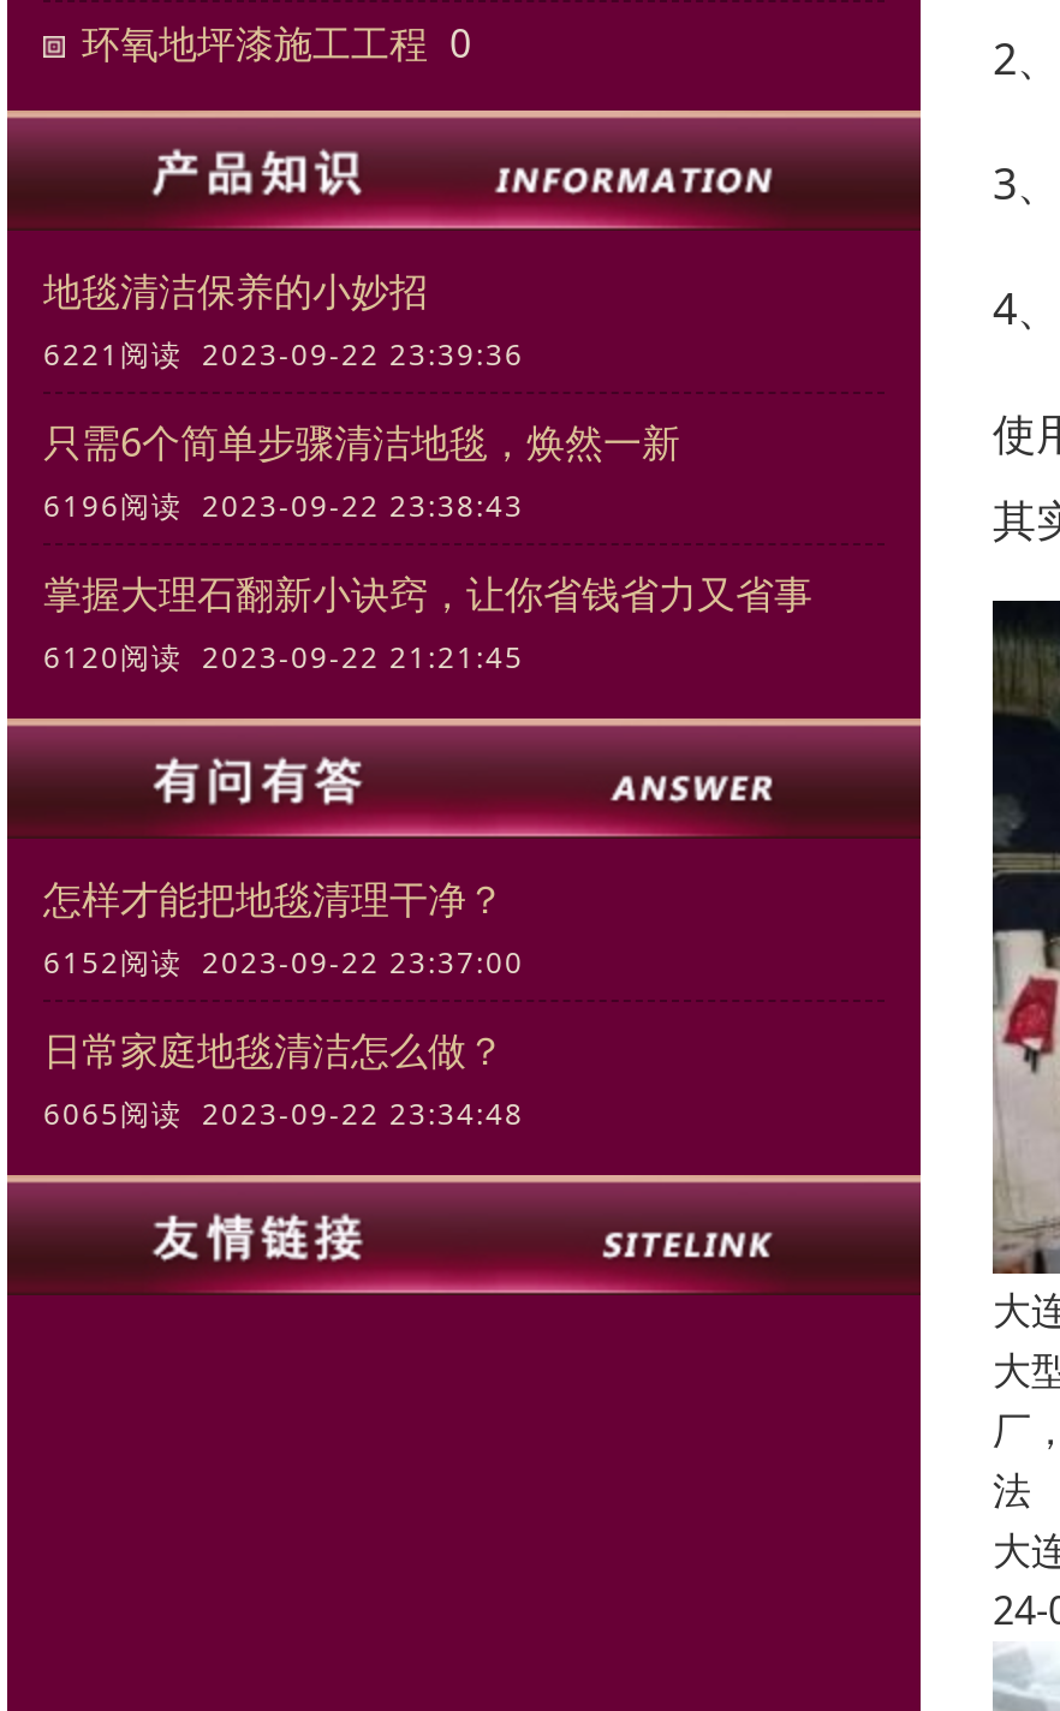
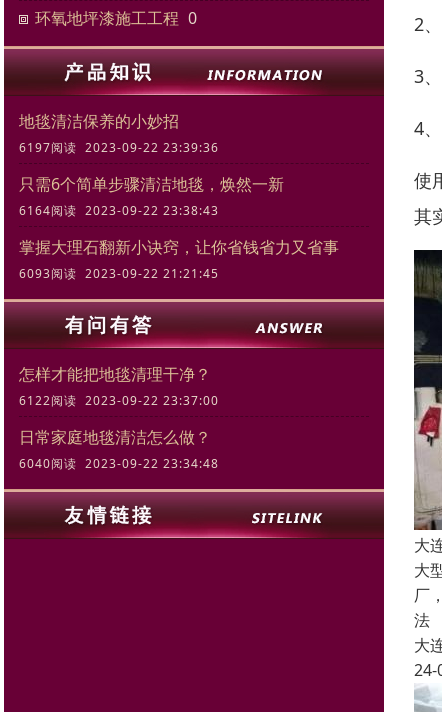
- 6221阅读 2023-09-22 23:39:36
+ 6197阅读 2023-09-22 23:39:36

- 6196阅读 2023-09-22 23:38:43
+ 6164阅读 2023-09-22 23:38:43

- 6120阅读 2023-09-22 21:21:45
+ 6093阅读 2023-09-22 21:21:45

- 6152阅读 2023-09-22 23:37:00
+ 6122阅读 2023-09-22 23:37:00

- 6065阅读 2023-09-22 23:34:48
+ 6040阅读 2023-09-22 23:34:48
